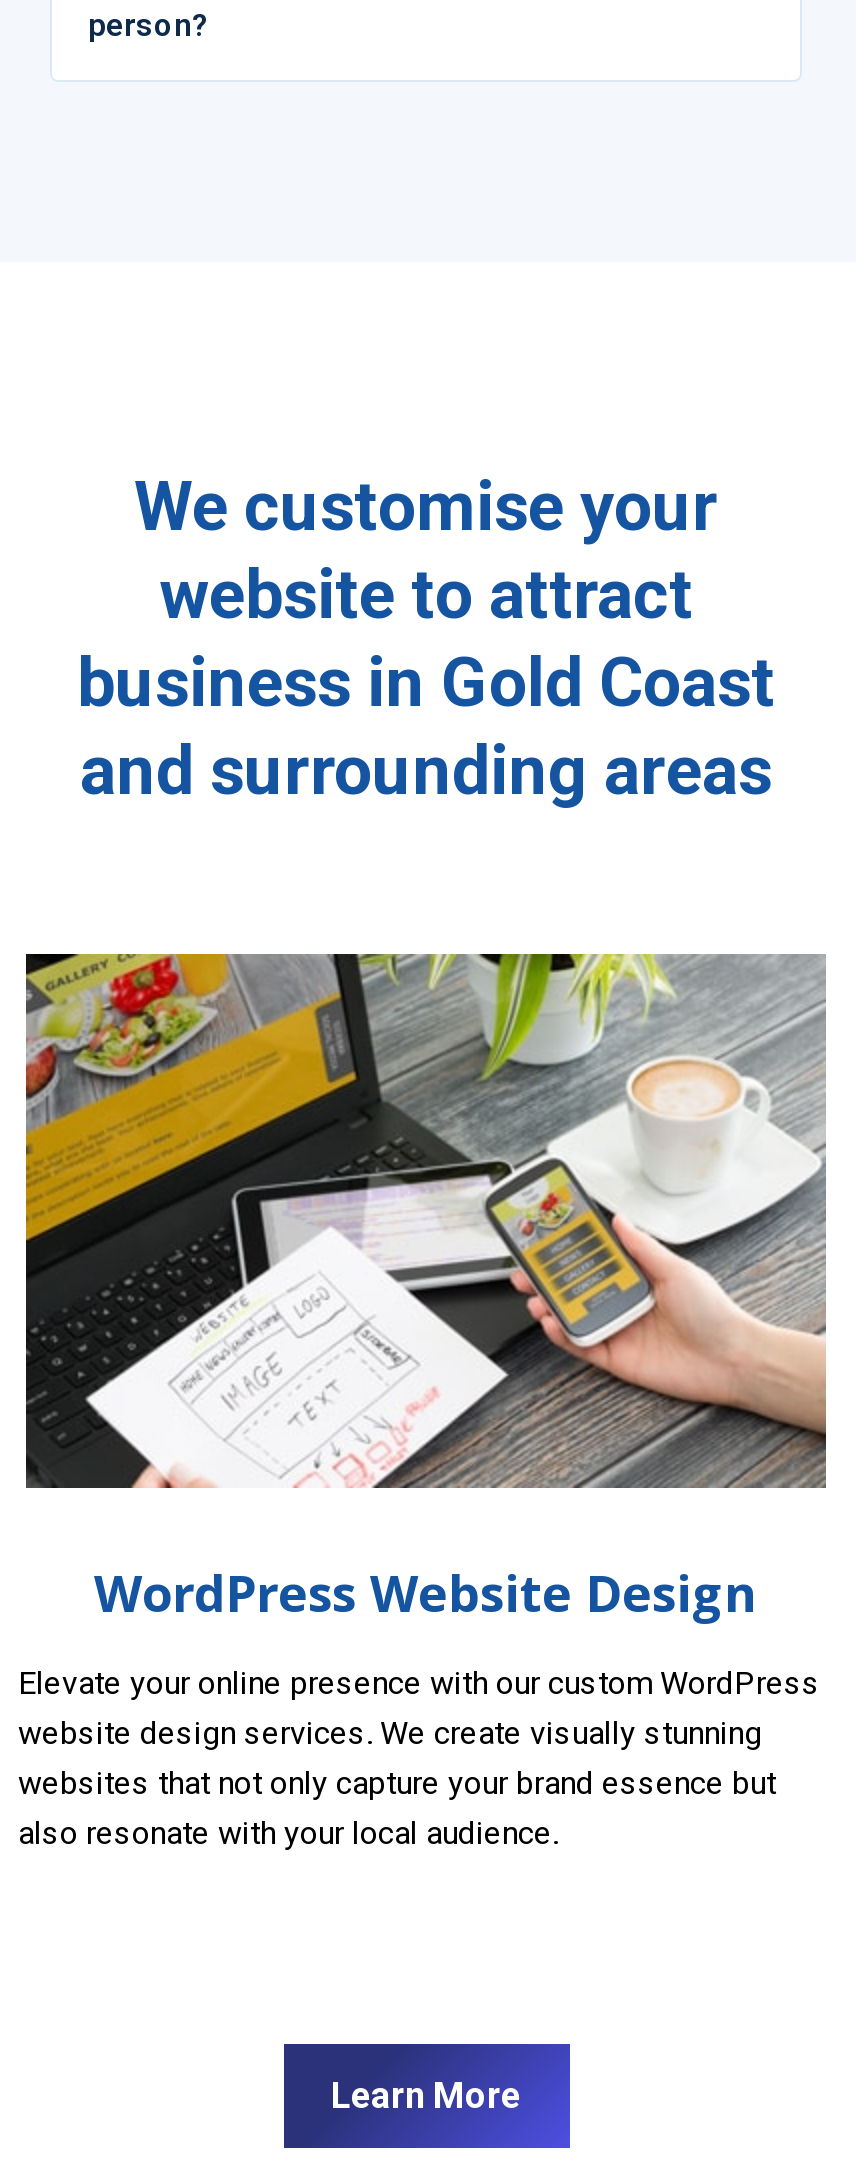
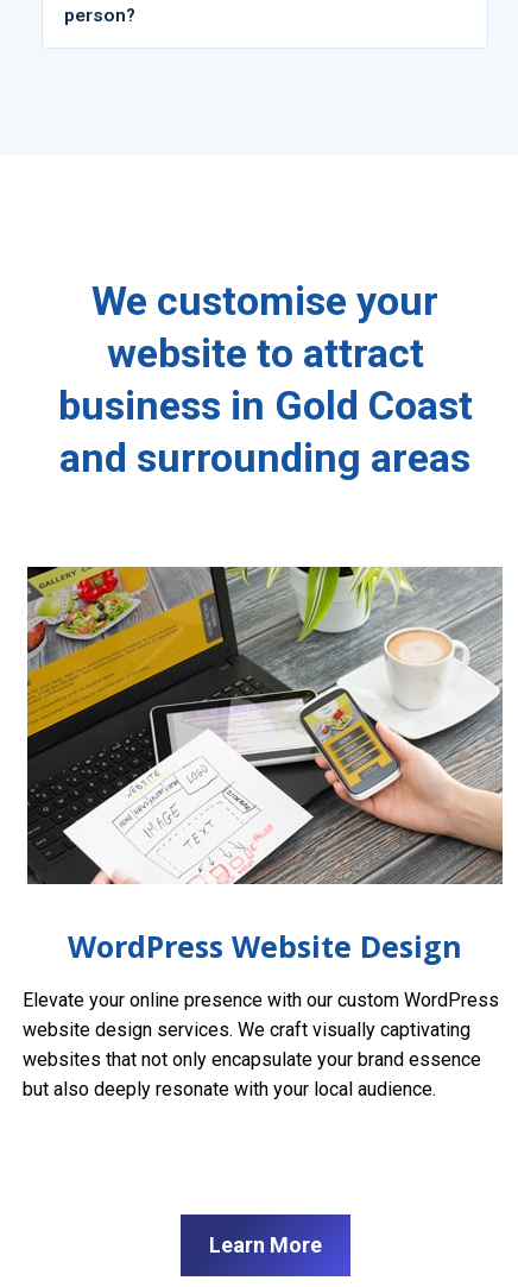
- website design services. We create visually stunning
- websites that not only capture your brand essence but
- also resonate with your local audience.
+ website design services. We craft visually captivating
+ websites that not only encapsulate your brand essence
+ but also deeply resonate with your local audience.
